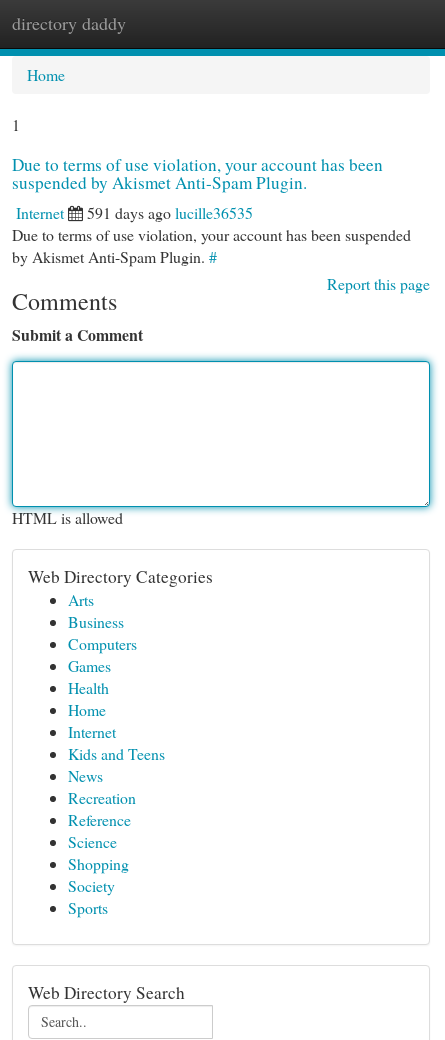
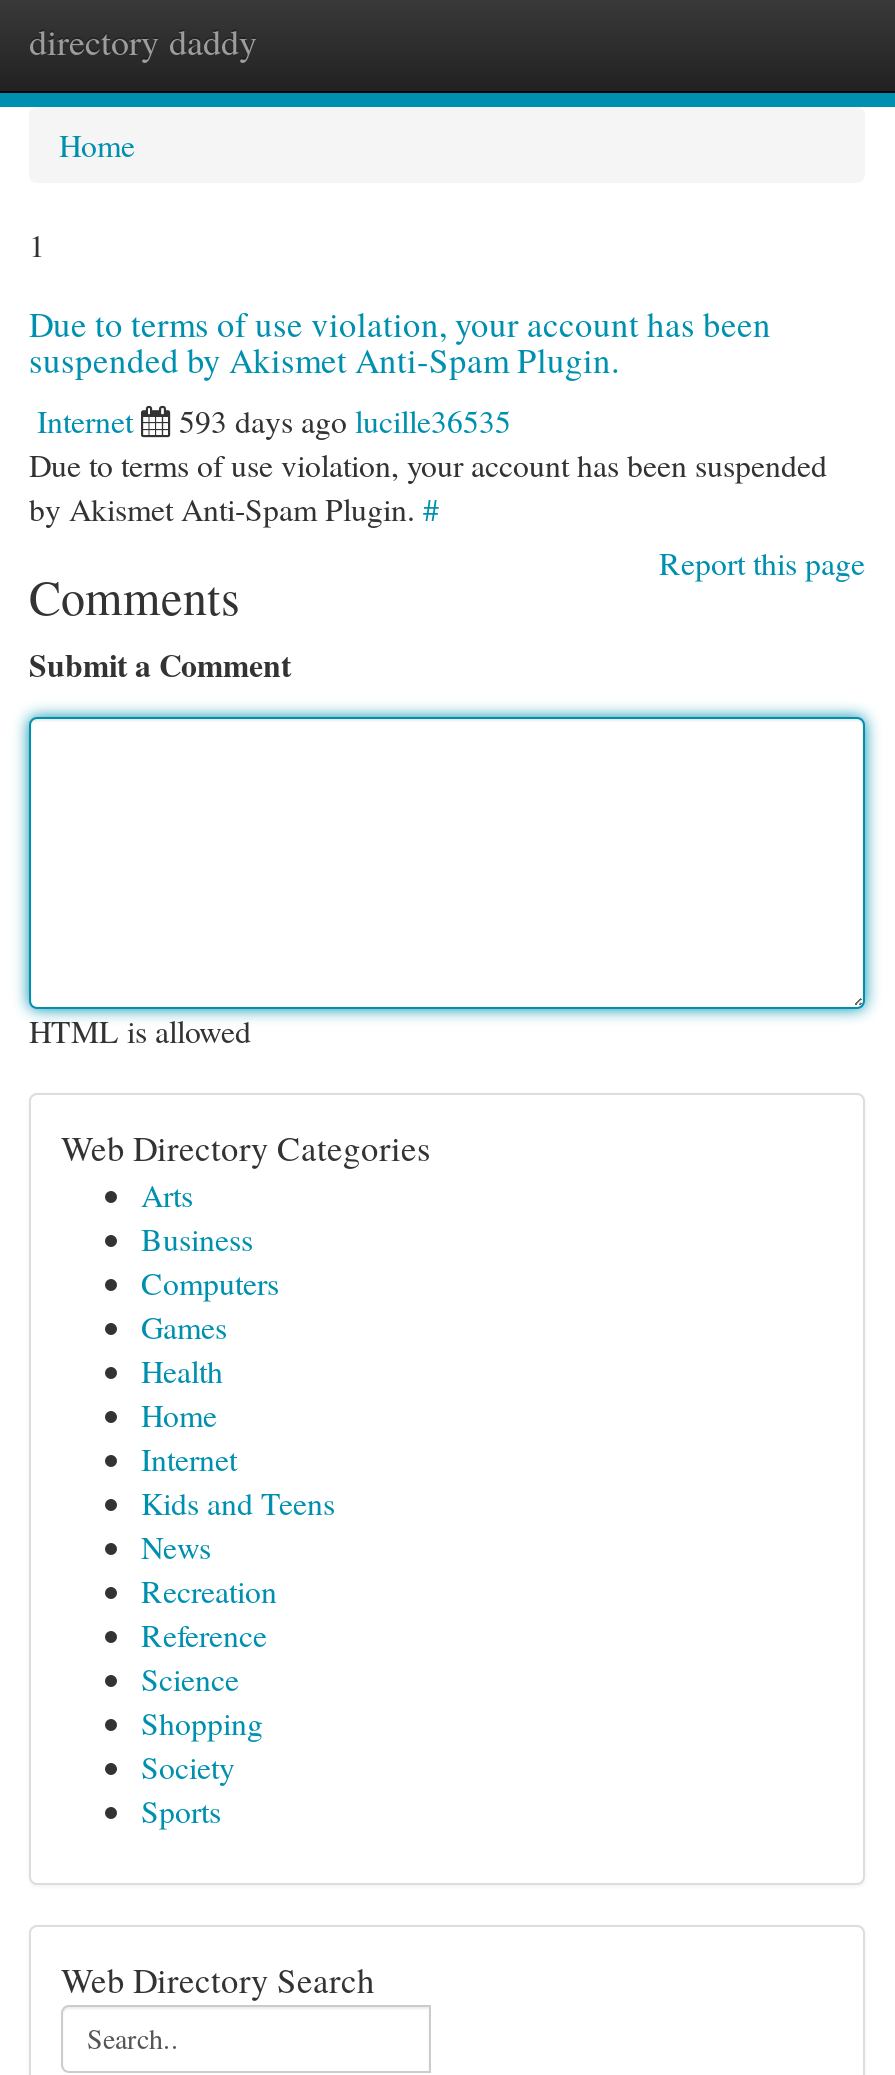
- 591 days ago lucille36535
+ 593 days ago lucille36535
